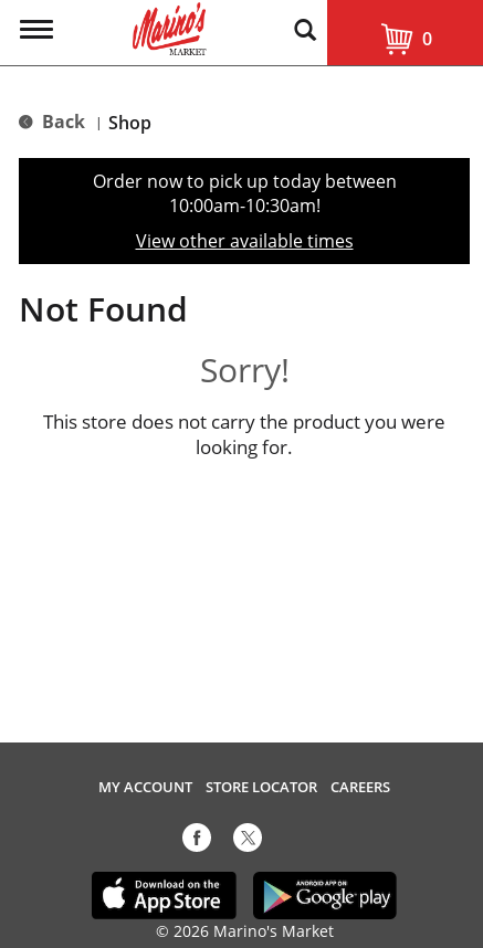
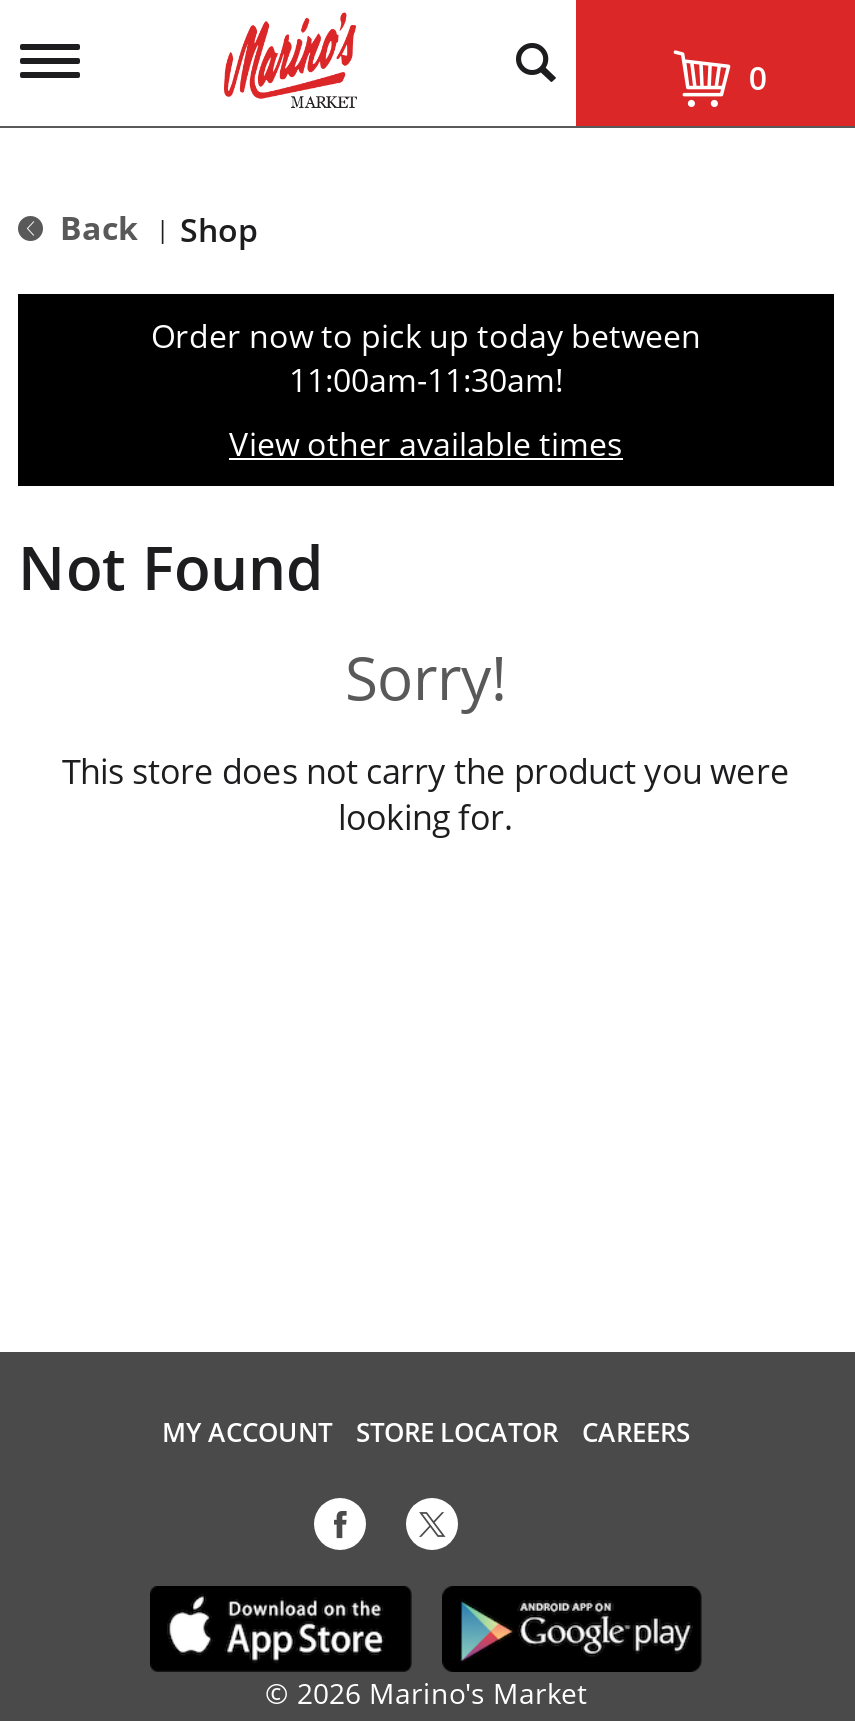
- 10:00am-10:30am!
+ 11:00am-11:30am!
